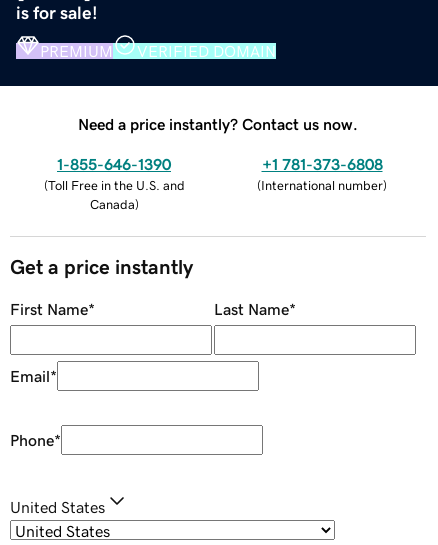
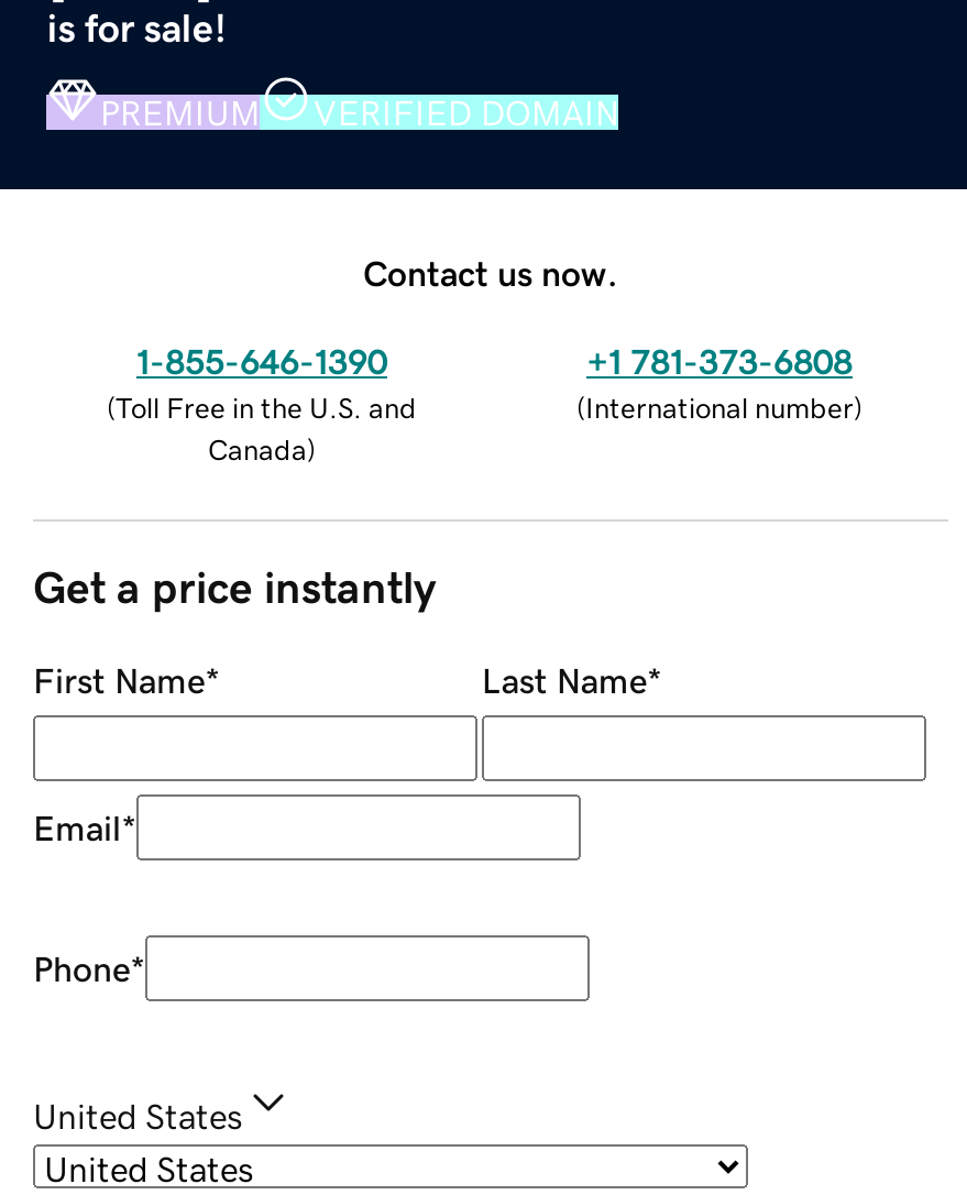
- Need a price instantly? Contact us now.
+ Contact us now.
